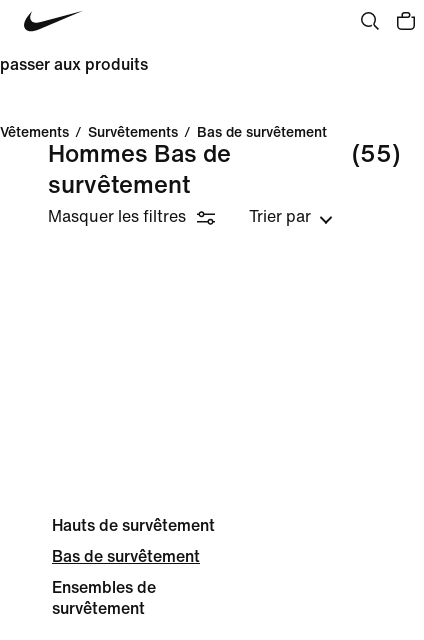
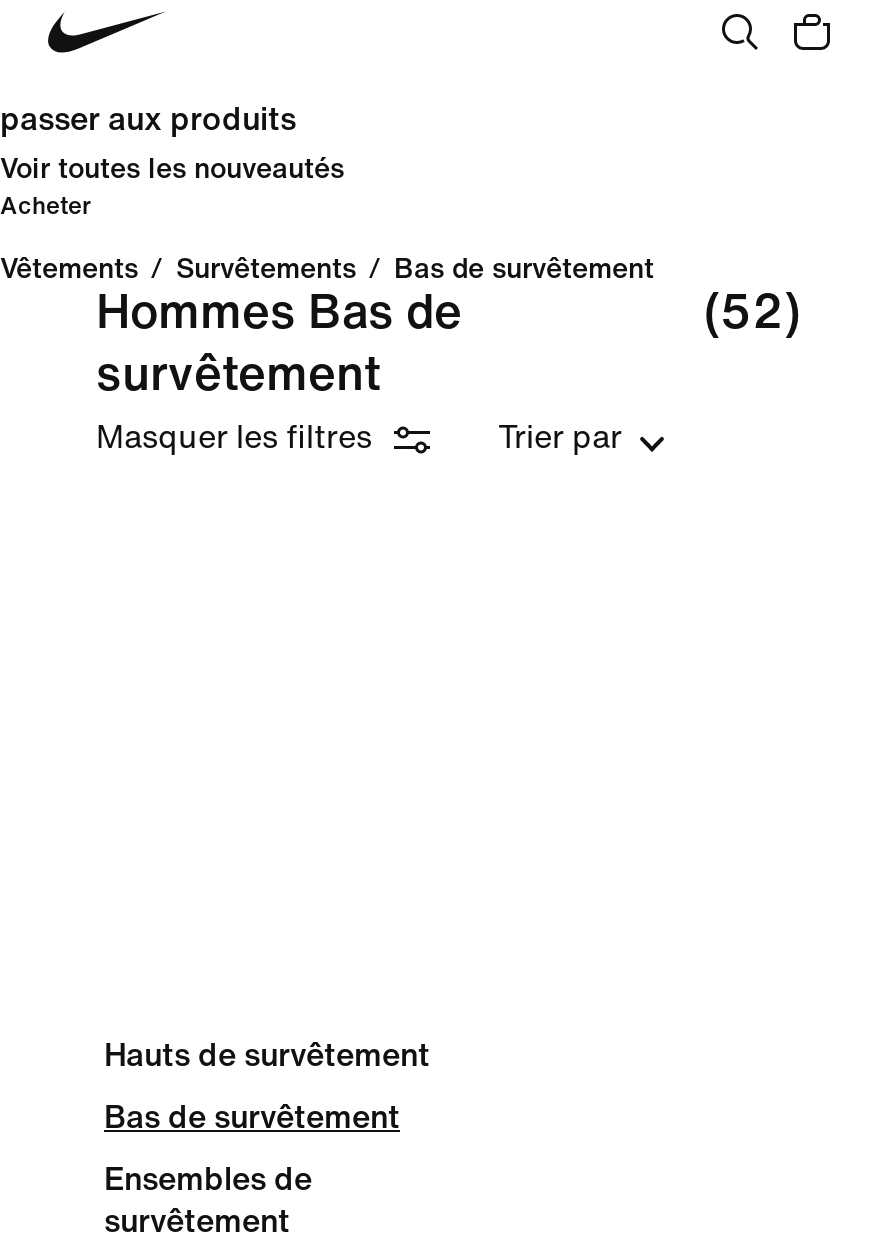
+ Voir toutes les nouveautés
+ Acheter

- (55)
+ (52)
